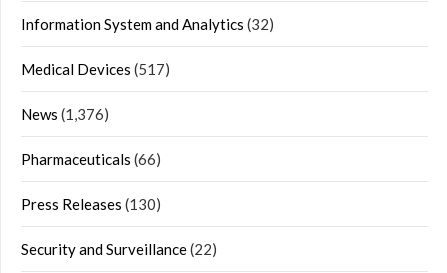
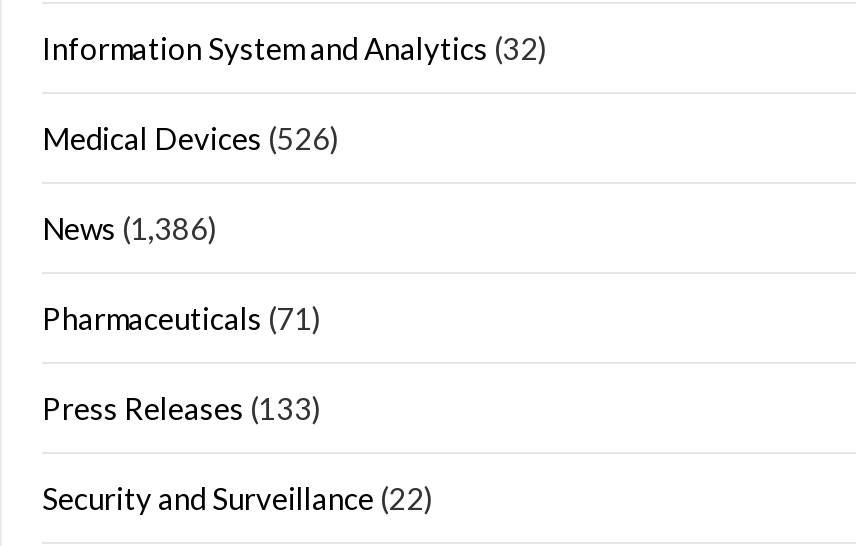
- Medical Devices (517)
+ Medical Devices (526)

- News (1,376)
+ News (1,386)

- Pharmaceuticals (66)
+ Pharmaceuticals (71)

- Press Releases (130)
+ Press Releases (133)
